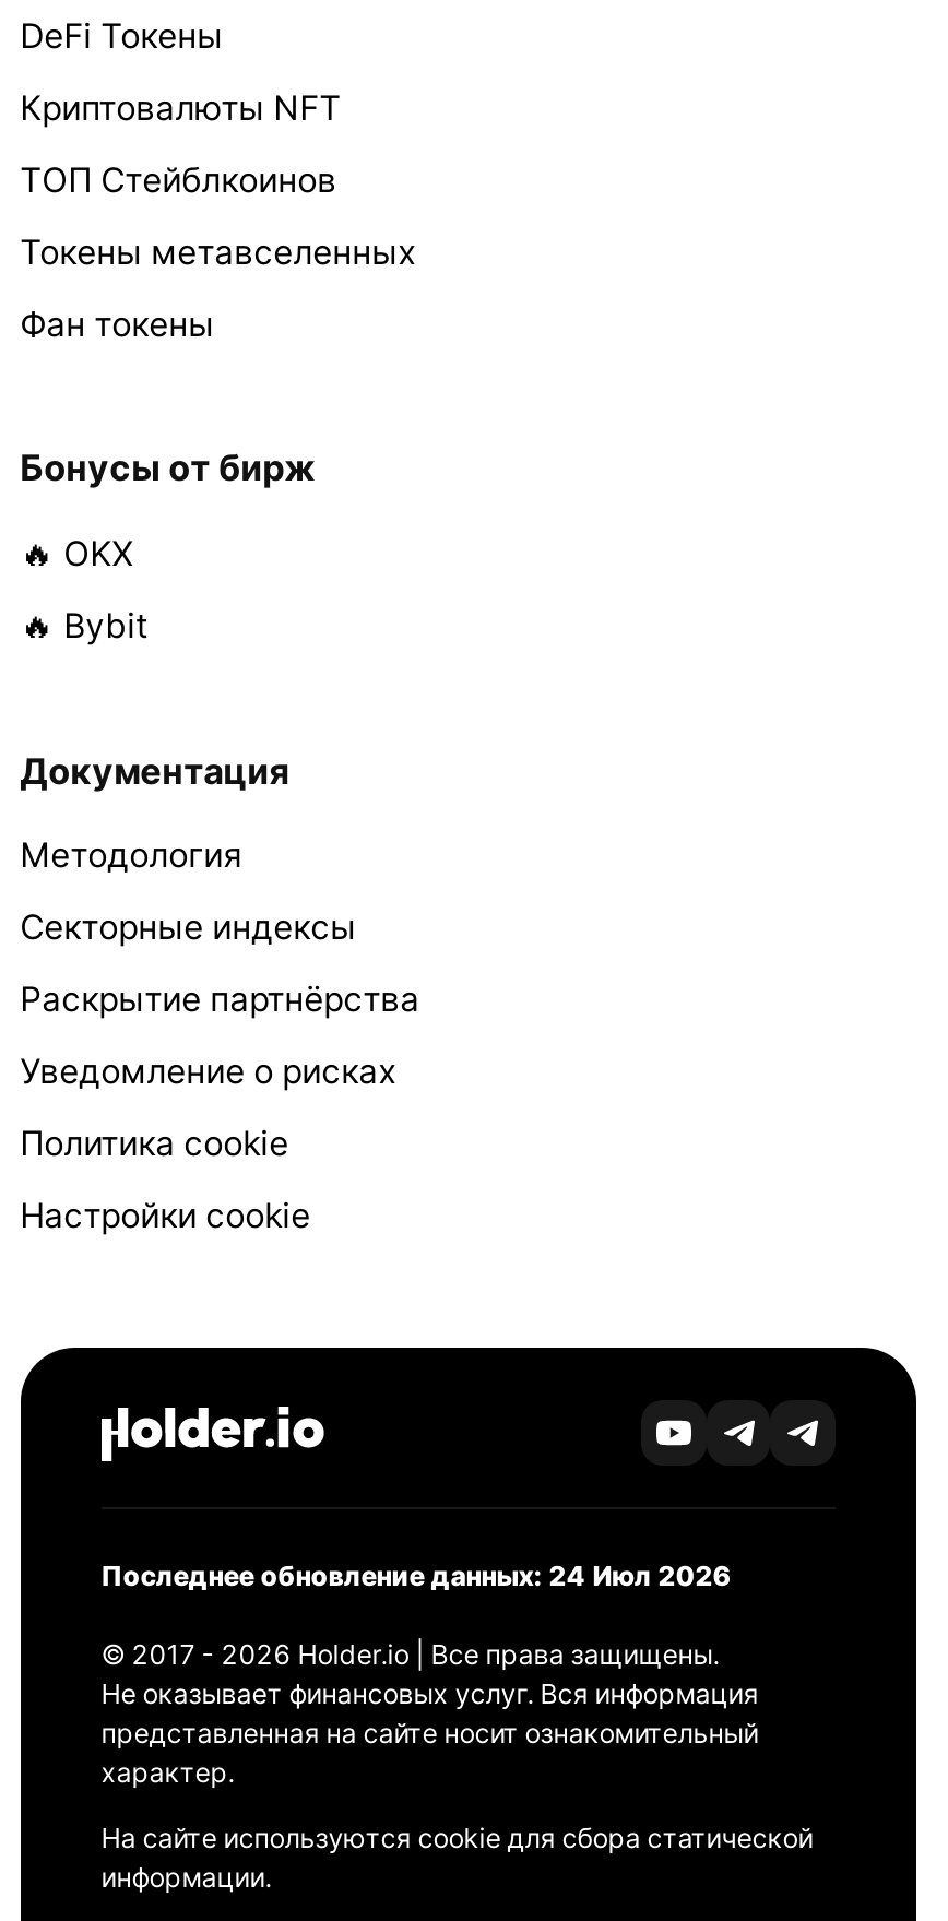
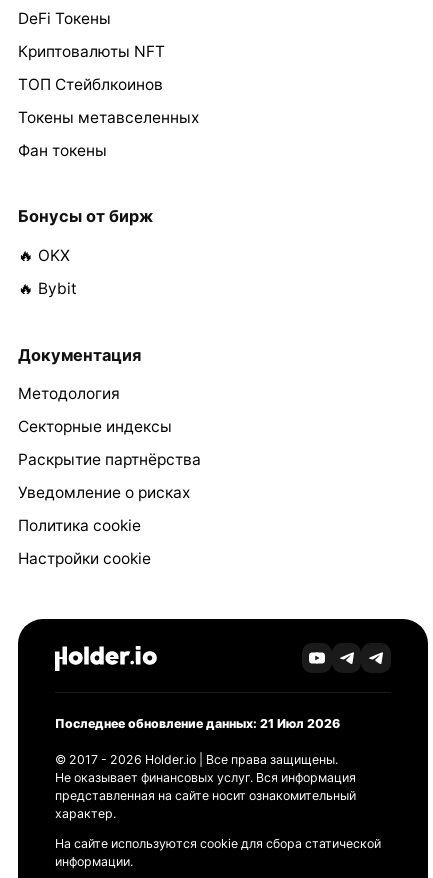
- Последнее обновление данных: 24 Июл 2026
+ Последнее обновление данных: 21 Июл 2026
